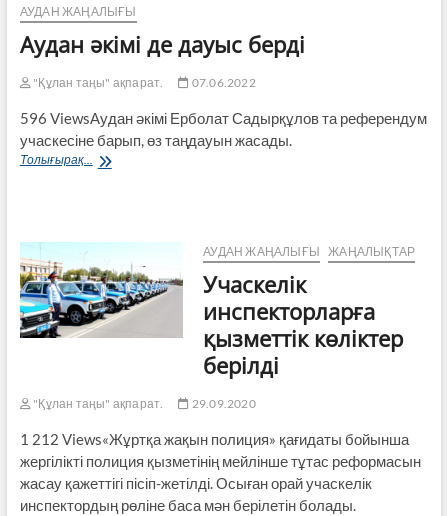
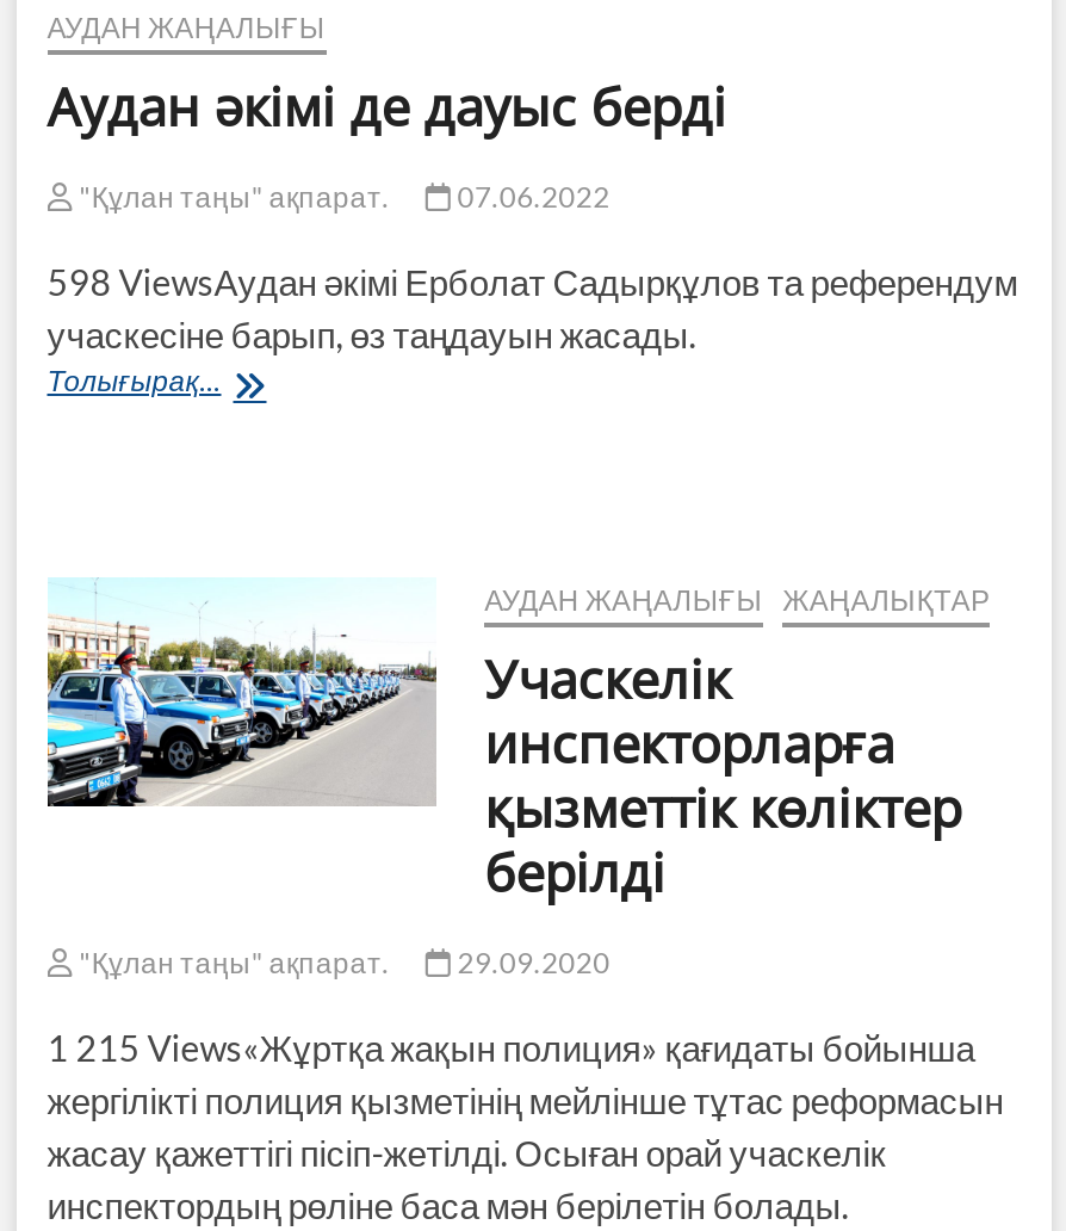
- 596 ViewsАудан әкімі Ерболат Садырқұлов та референдум
+ 598 ViewsАудан әкімі Ерболат Садырқұлов та референдум

- 1 212 Views«Жұртқа жақын полиция» қағидаты бойынша
+ 1 215 Views«Жұртқа жақын полиция» қағидаты бойынша
